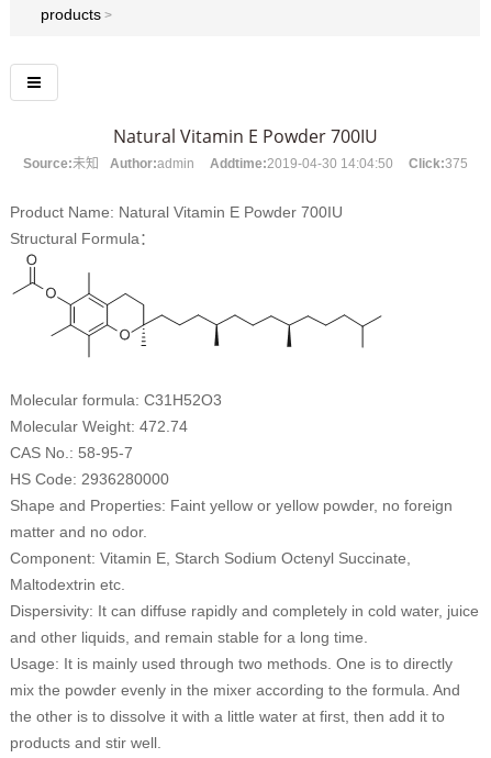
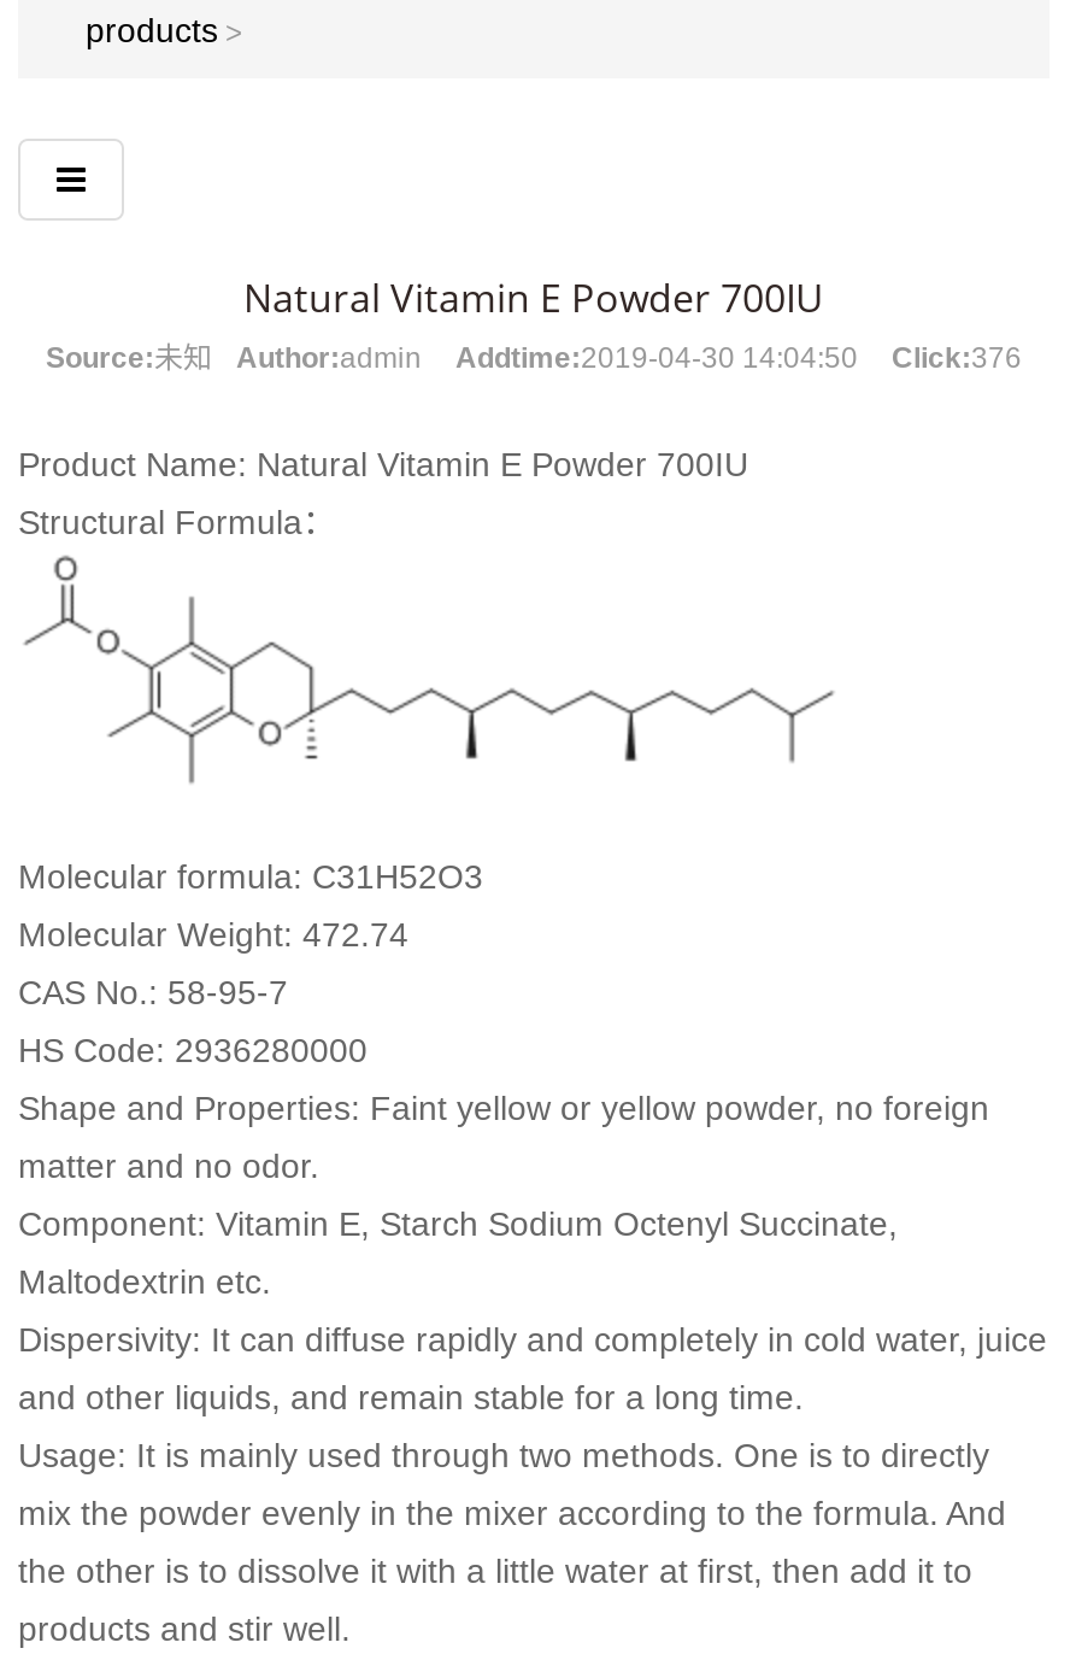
- Source:未知 Author:admin Addtime:2019-04-30 14:04:50 Click:375
+ Source:未知 Author:admin Addtime:2019-04-30 14:04:50 Click:376
